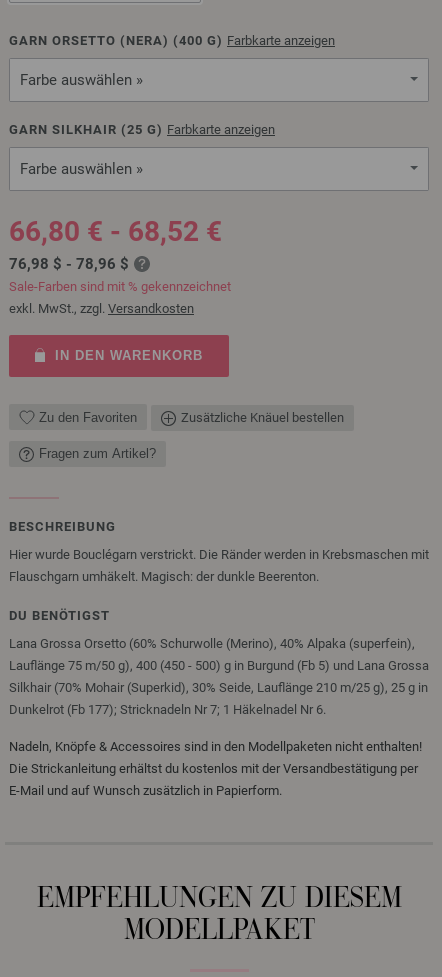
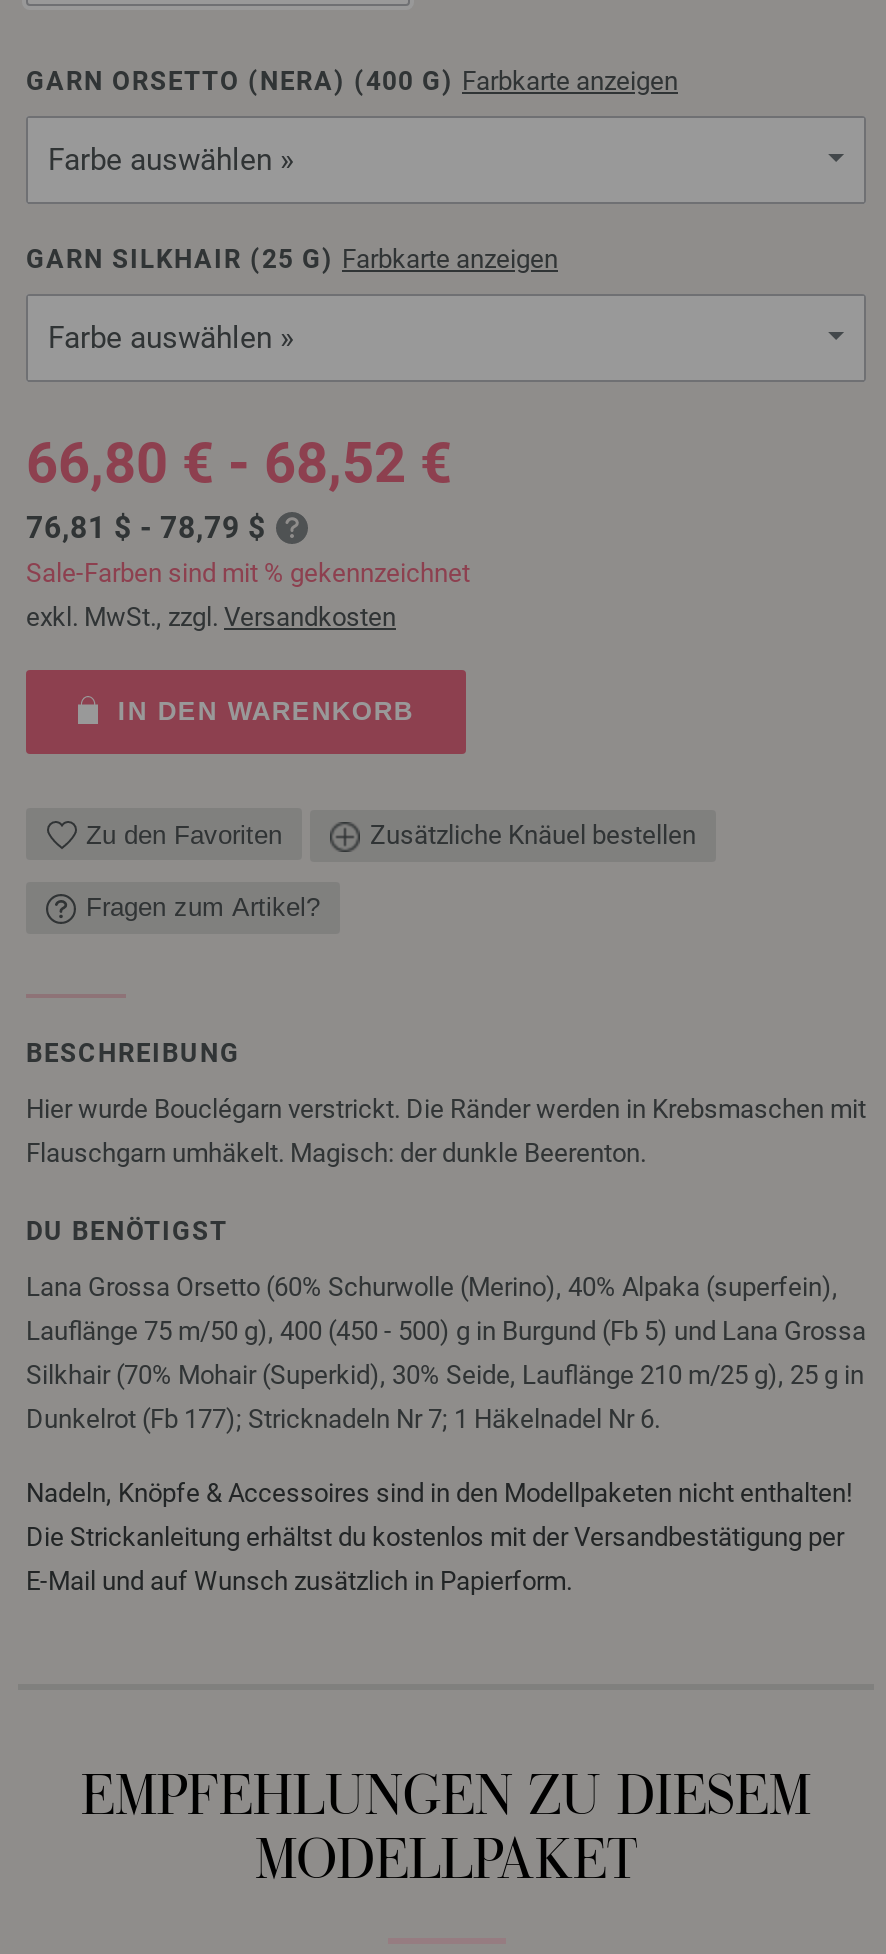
- 76,98 $ - 78,96 $
+ 76,81 $ - 78,79 $
